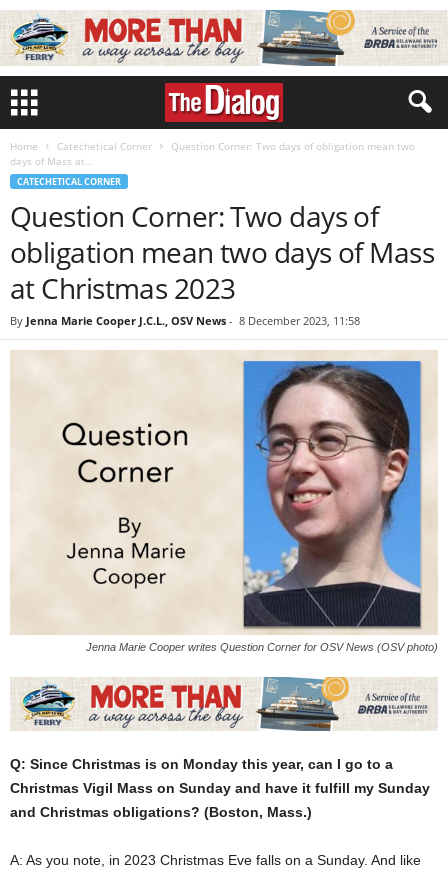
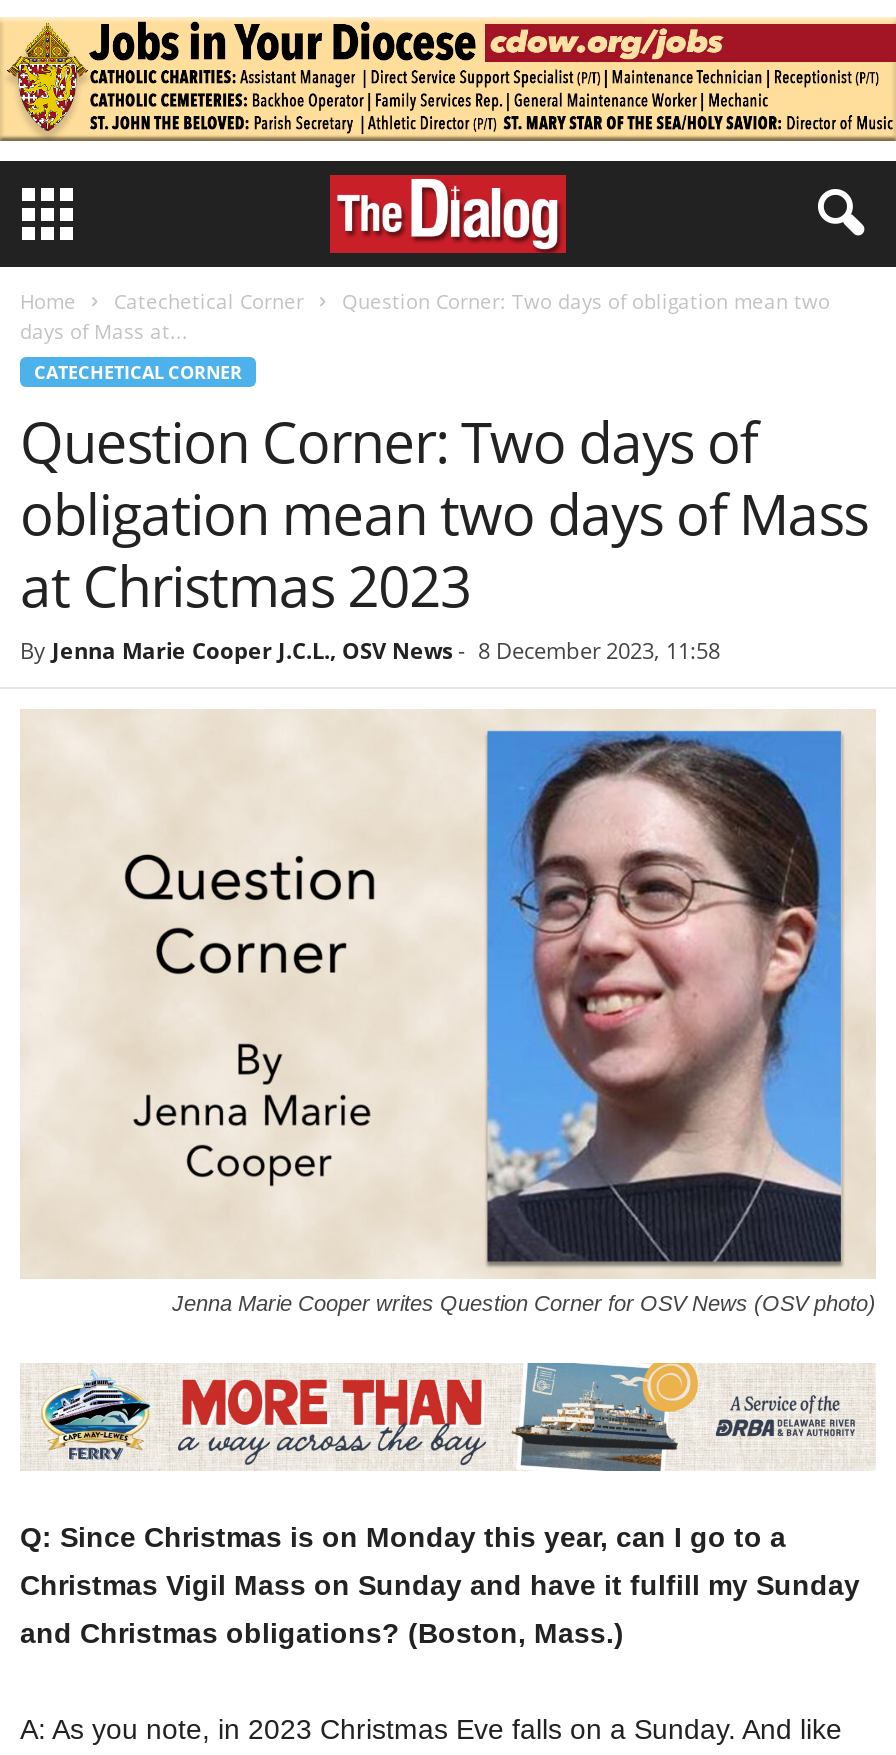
- [image]
+ [image]
